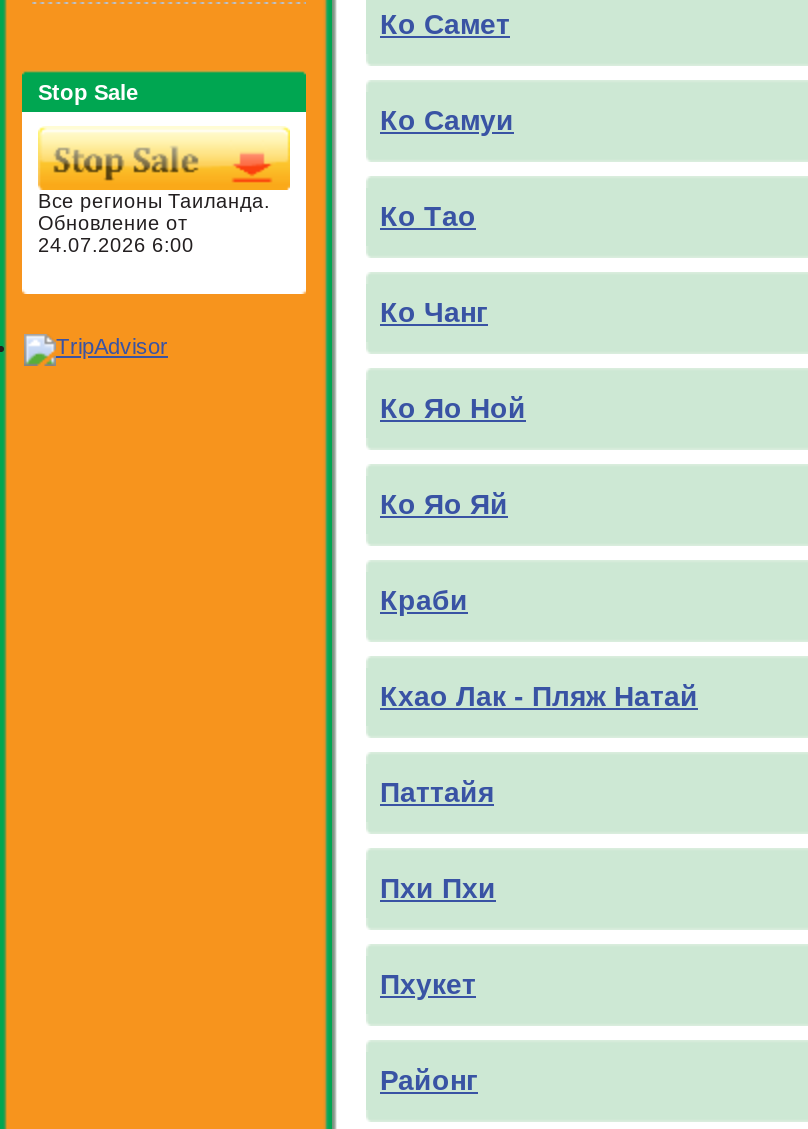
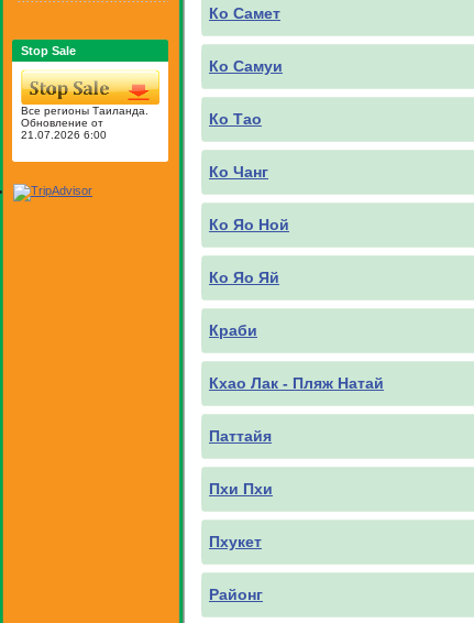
- 24.07.2026 6:00
+ 21.07.2026 6:00
